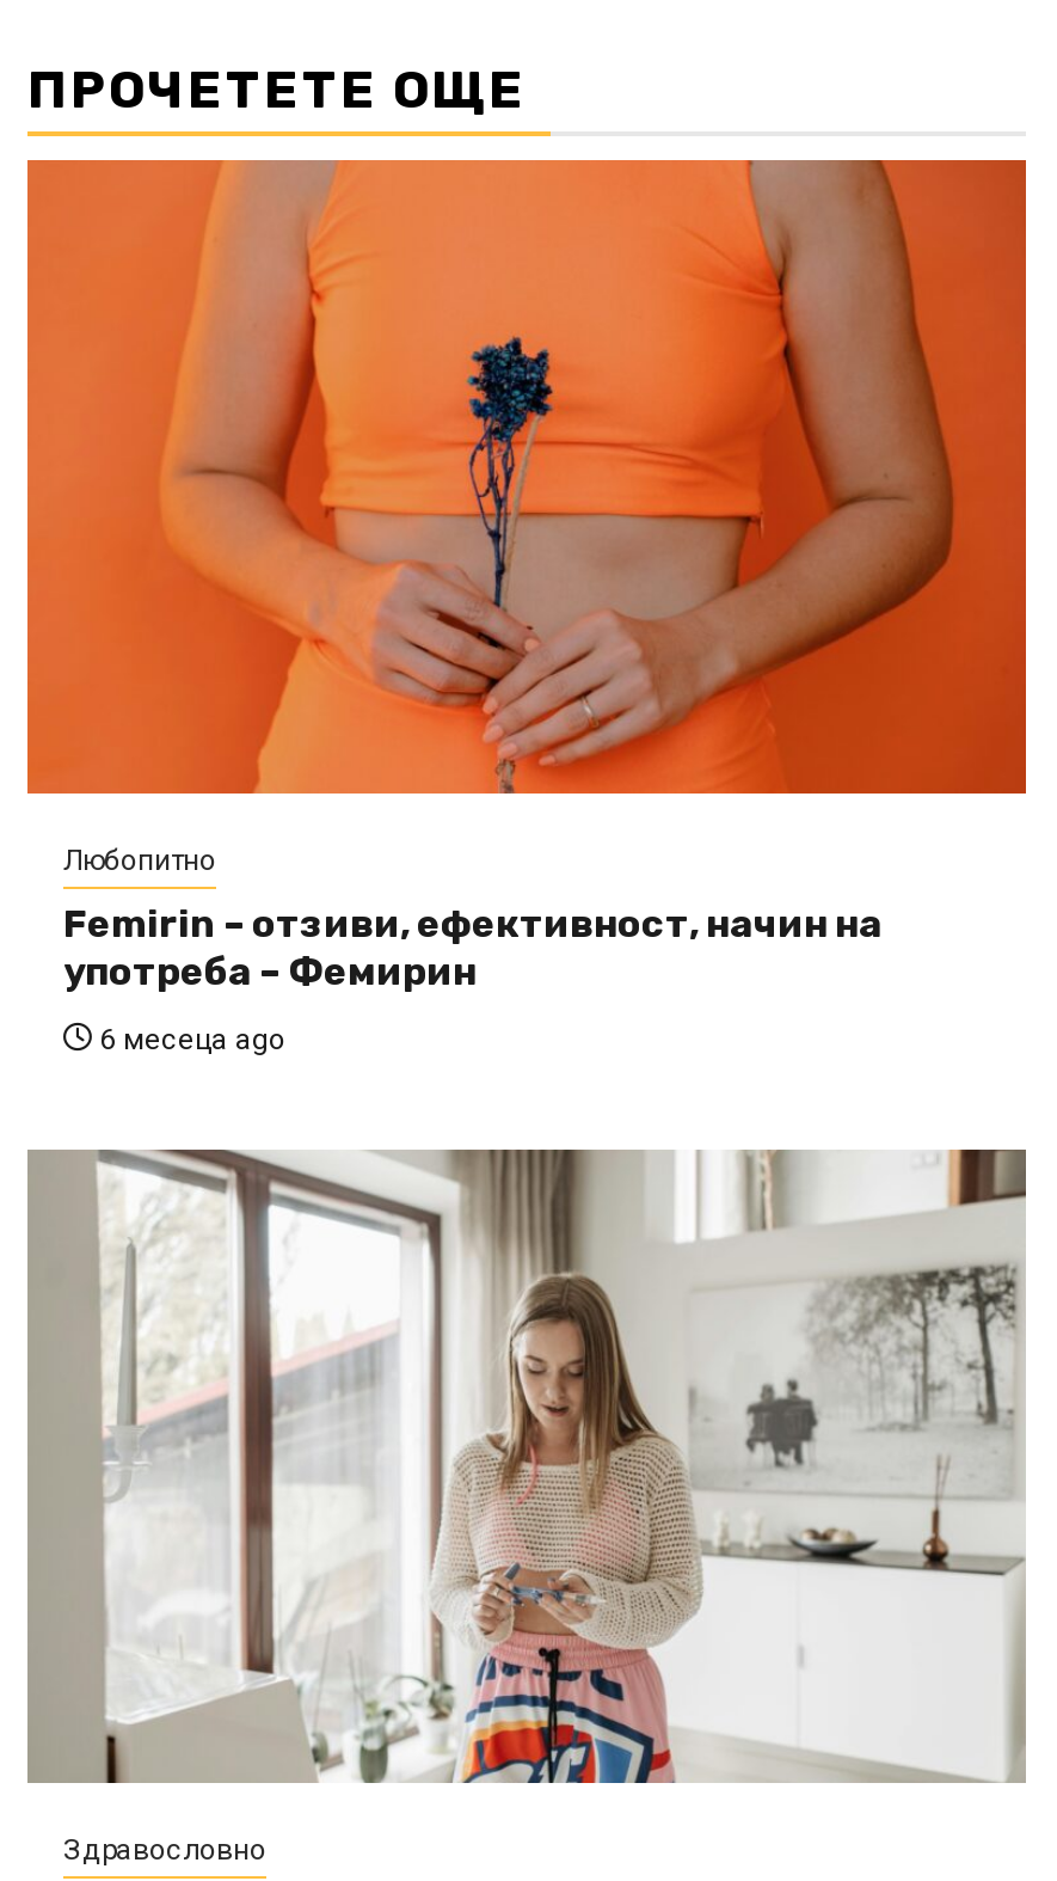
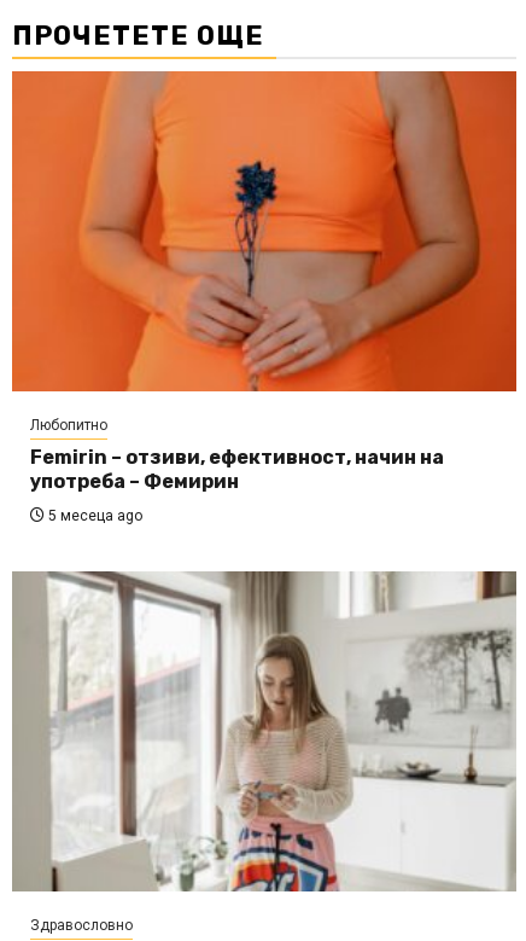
- 6 месеца ago
+ 5 месеца ago
